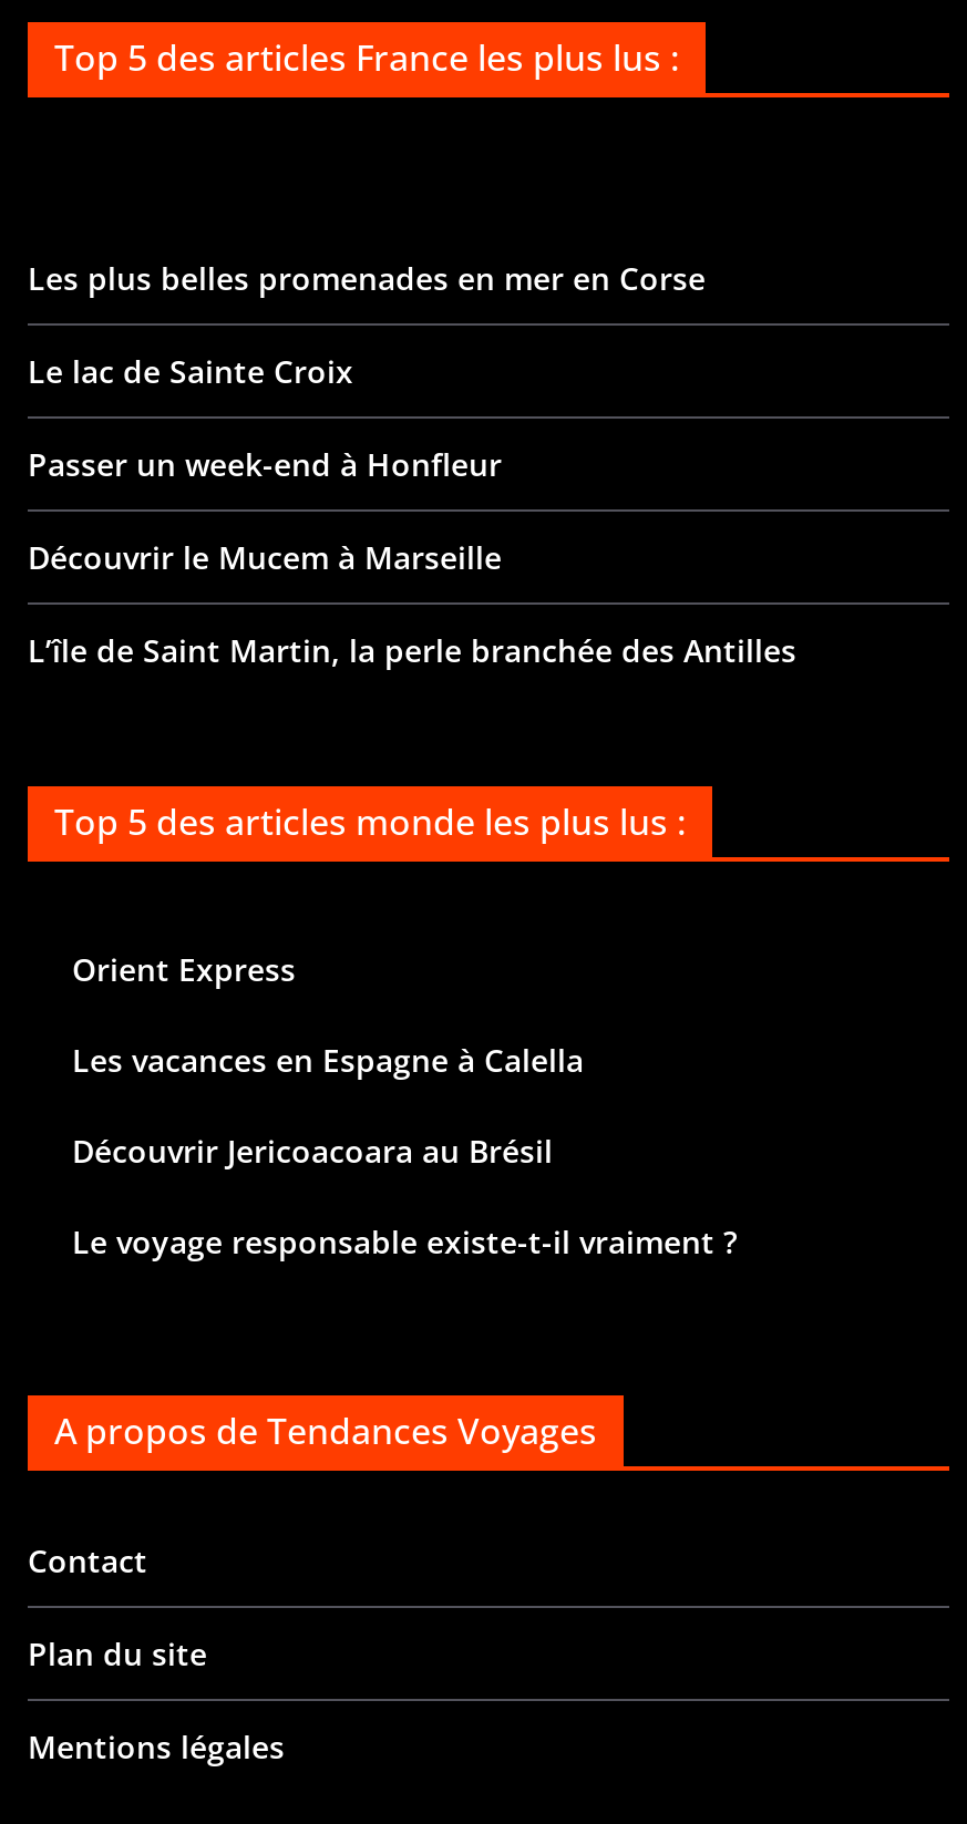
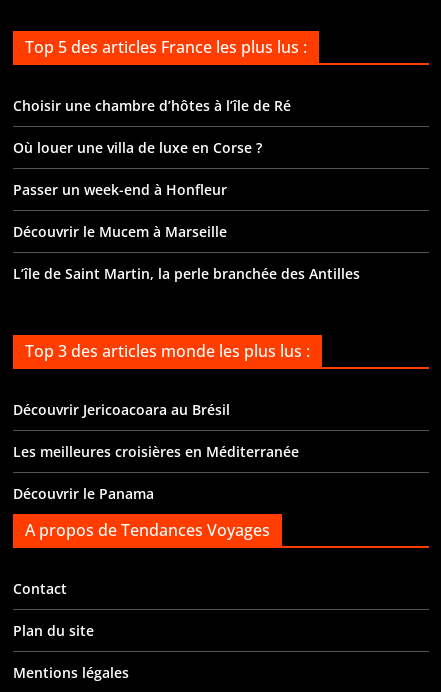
- Les plus belles promenades en mer en Corse
+ Choisir une chambre d’hôtes à l’île de Ré

- Le lac de Sainte Croix
+ Où louer une villa de luxe en Corse ?

- Top 5 des articles monde les plus lus :
- Orient Express
- Les vacances en Espagne à Calella
+ Top 3 des articles monde les plus lus :

- Le voyage responsable existe-t-il vraiment ?
+ Les meilleures croisières en Méditerranée
+ Découvrir le Panama
